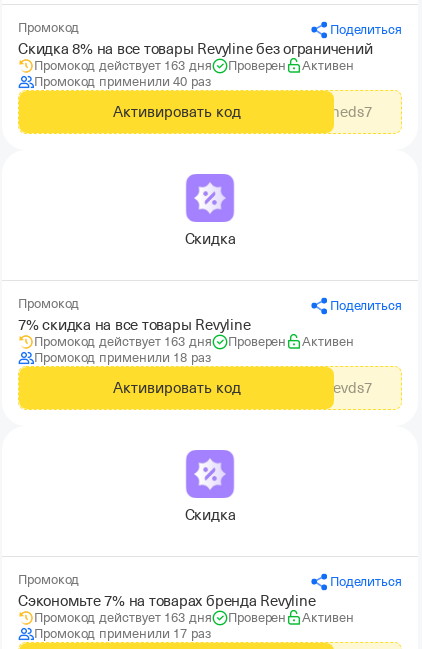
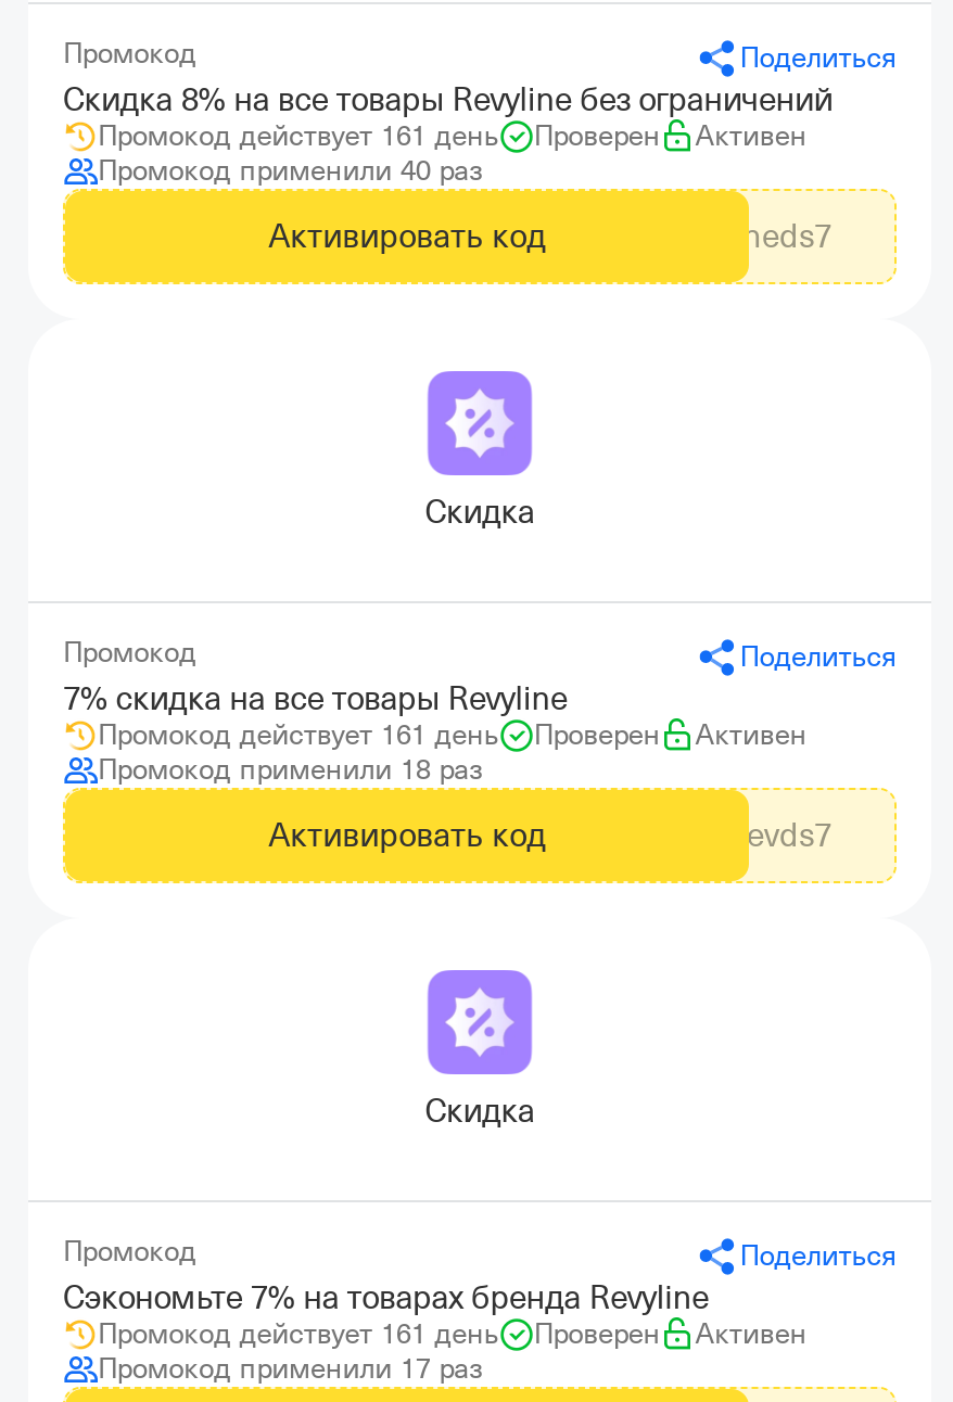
- Промокод действует 163 дня
+ Промокод действует 161 день

- Промокод действует 163 дня
+ Промокод действует 161 день

- Промокод действует 163 дня
+ Промокод действует 161 день
